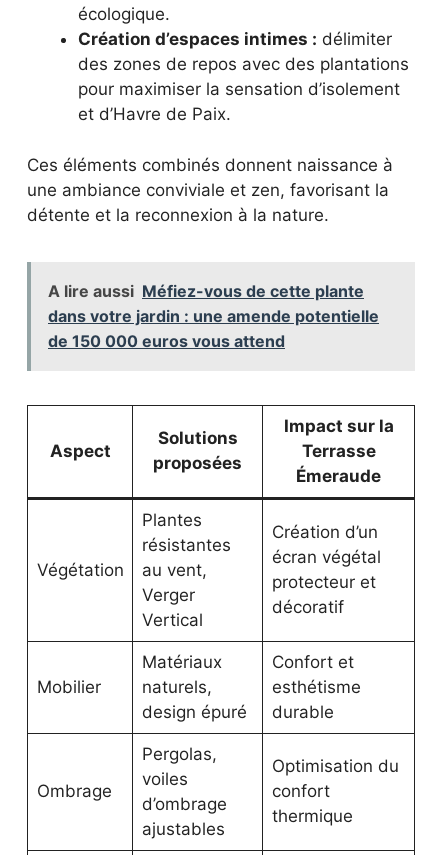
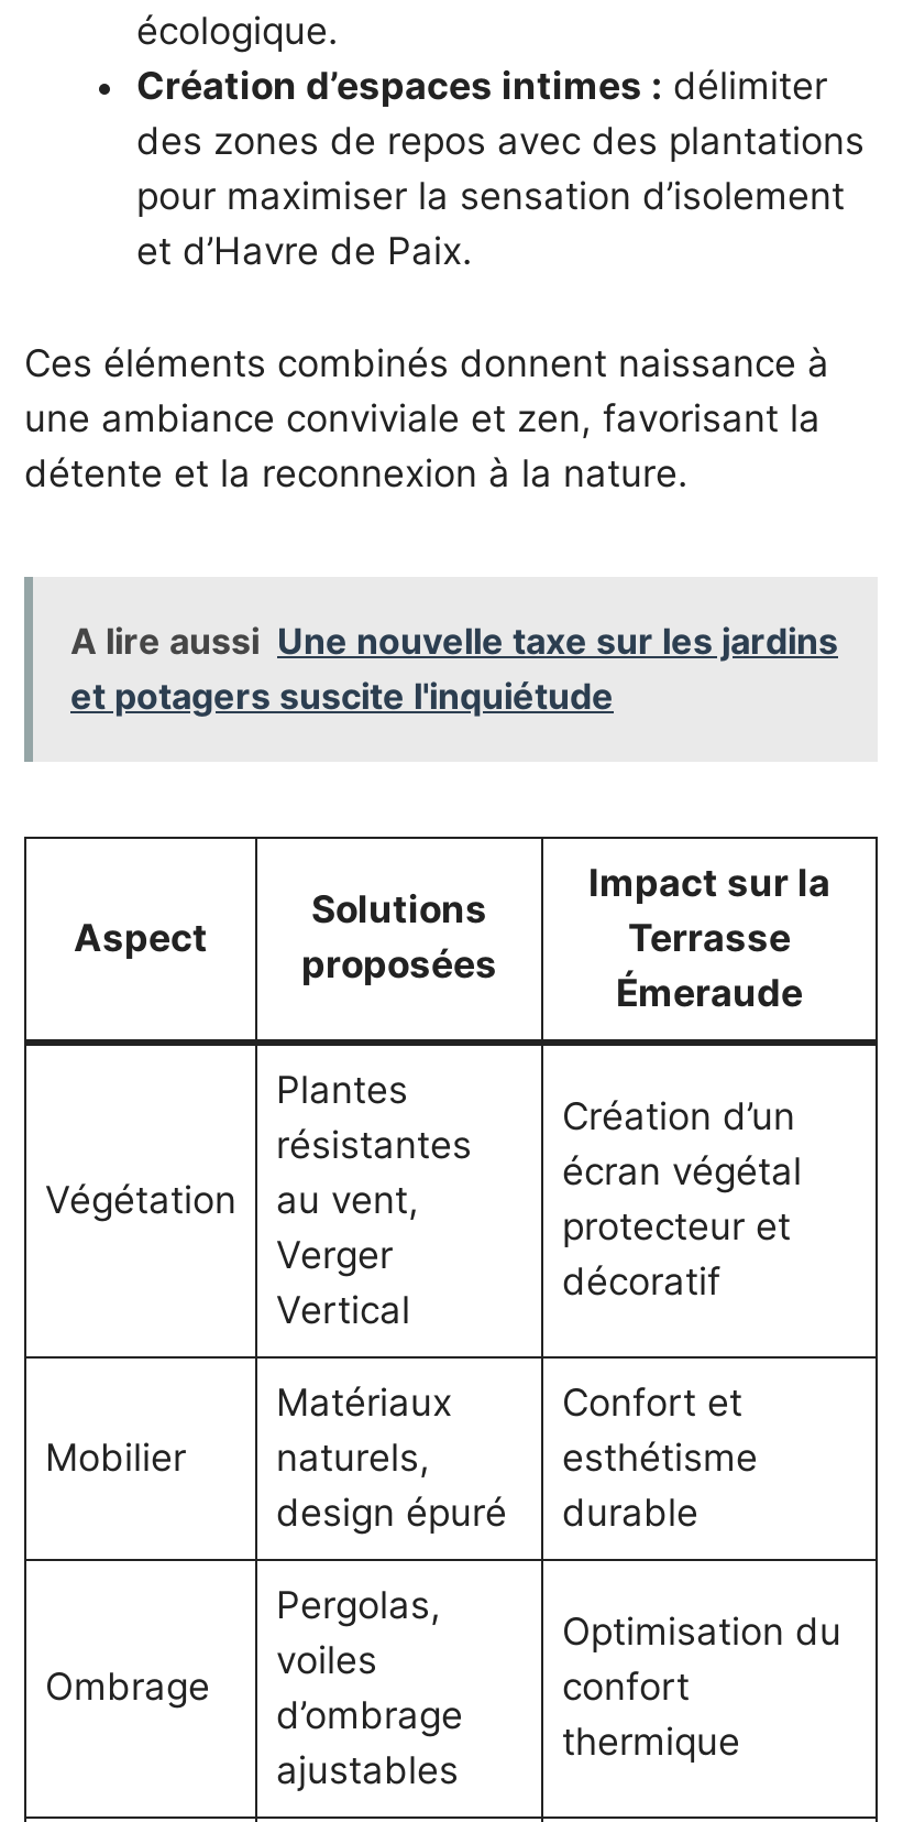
- A lire aussi Méfiez-vous de cette plante
- dans votre jardin : une amende potentielle
- de 150 000 euros vous attend
+ A lire aussi Une nouvelle taxe sur les jardins
+ et potagers suscite l'inquiétude
